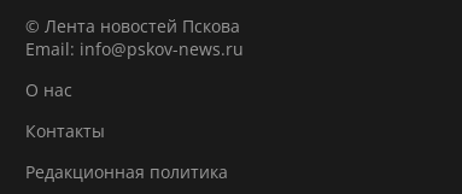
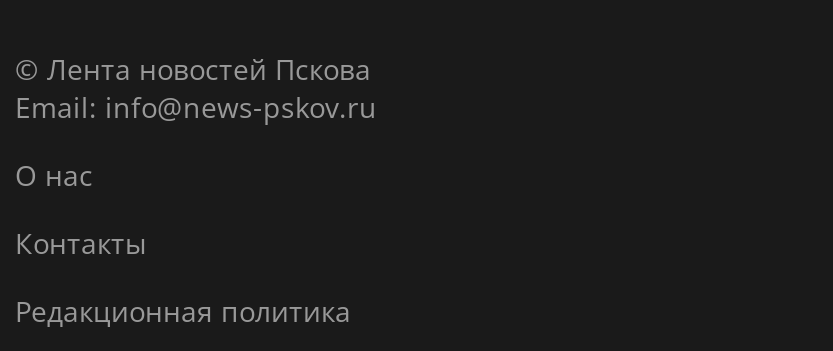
- Email: info@pskov-news.ru
+ Email: info@news-pskov.ru
